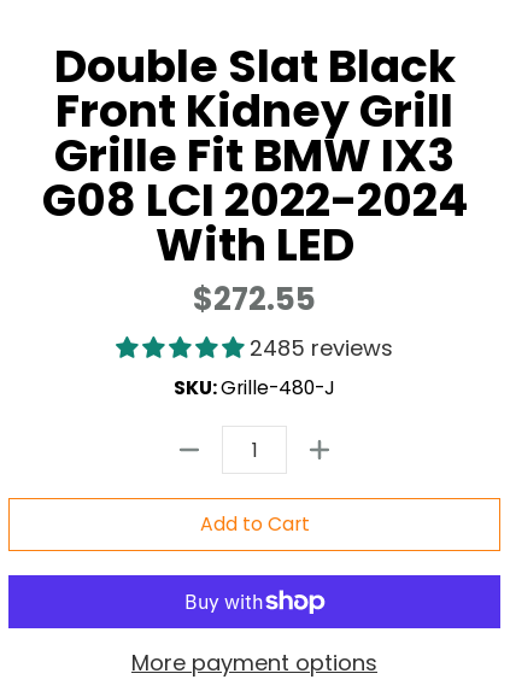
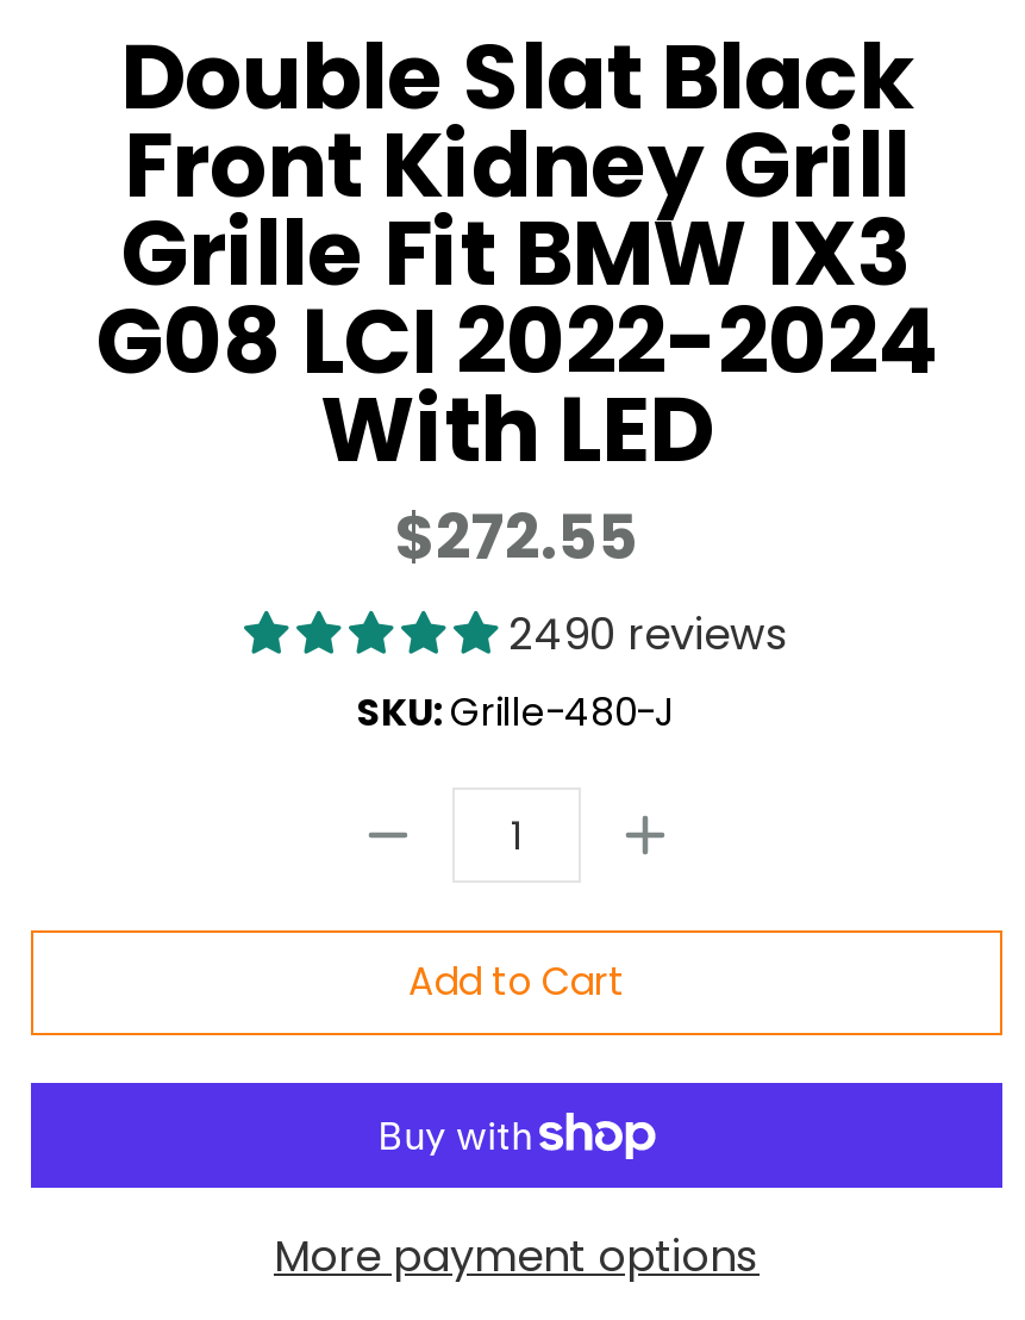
- 2485 reviews
+ 2490 reviews
